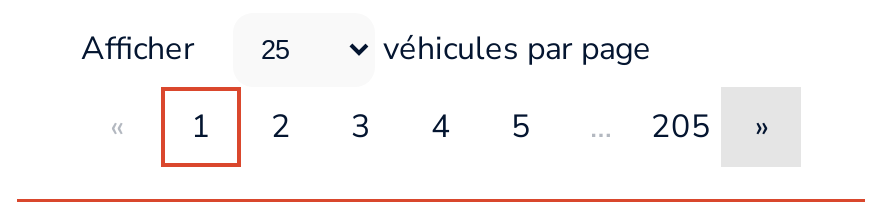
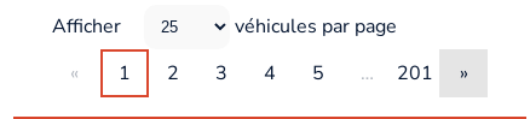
- 205
+ 201
